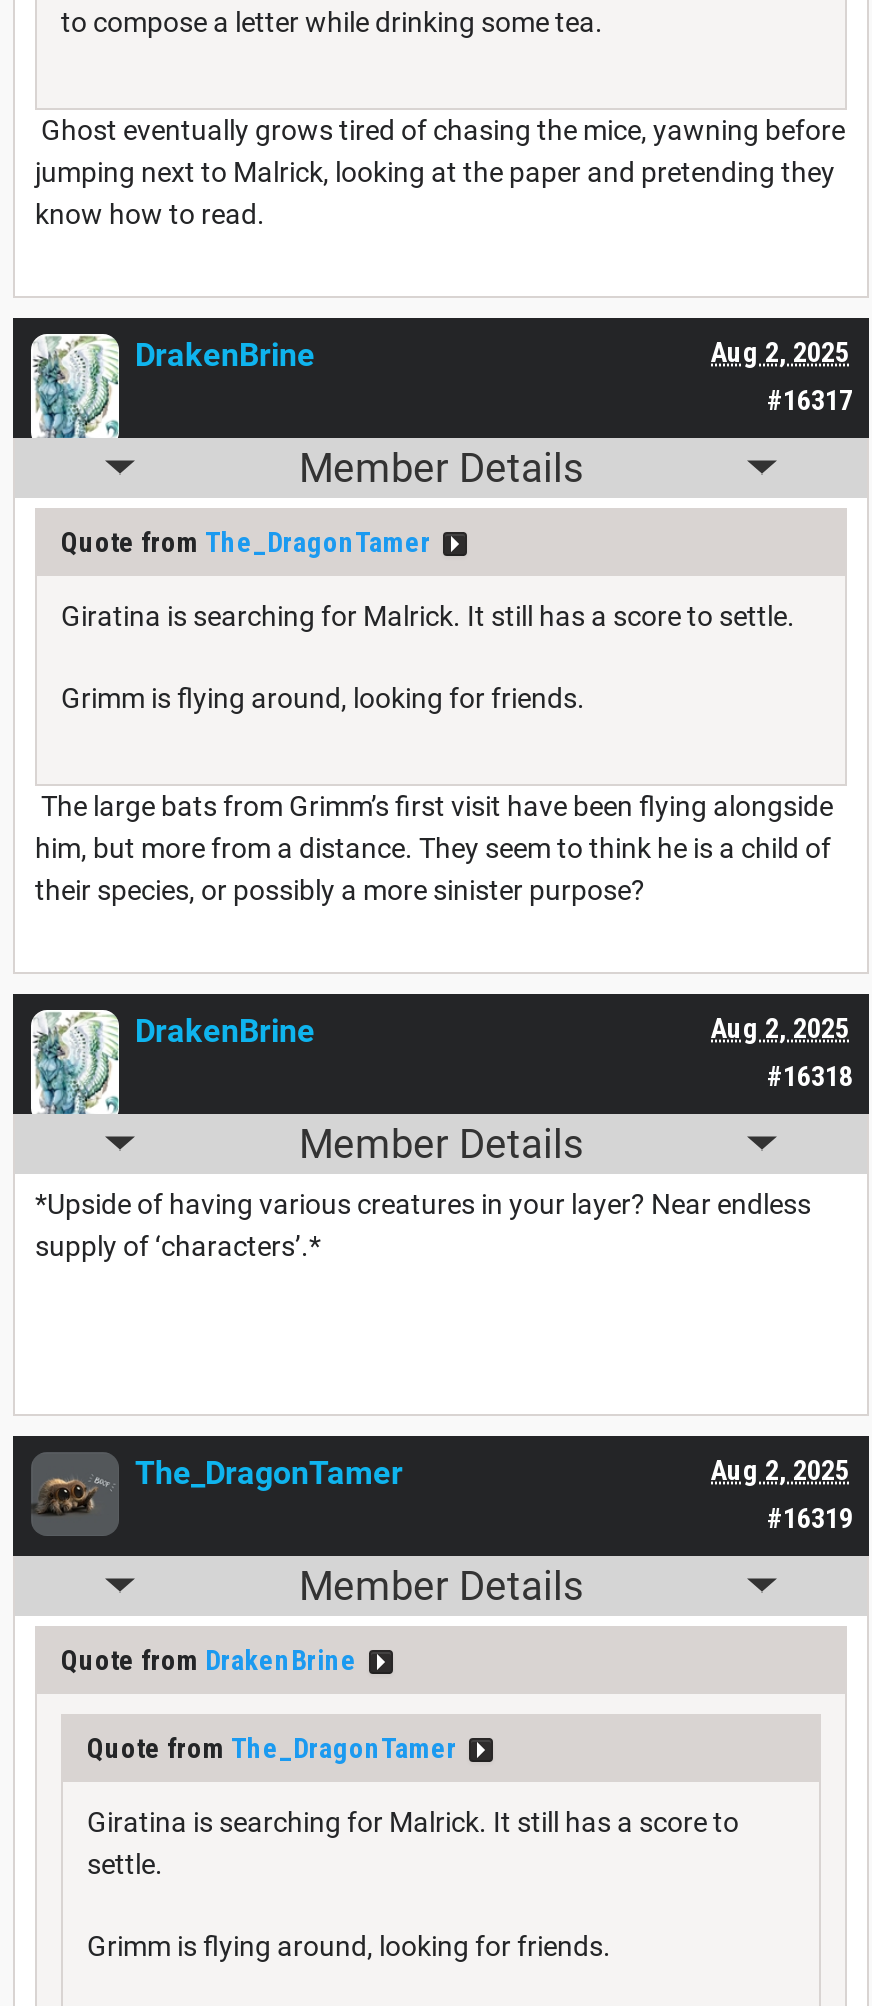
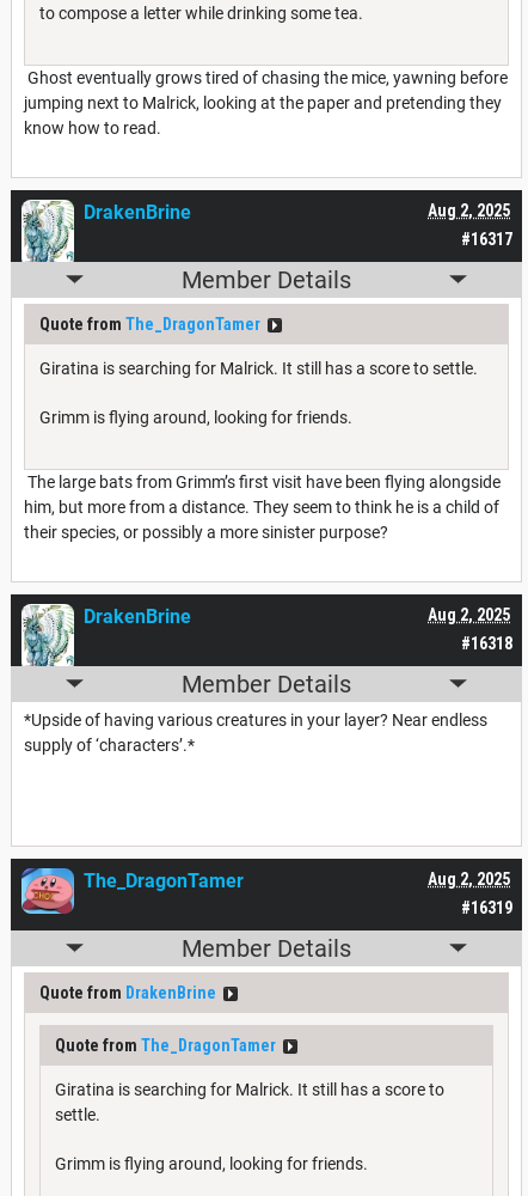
- [image]
+ [image]
